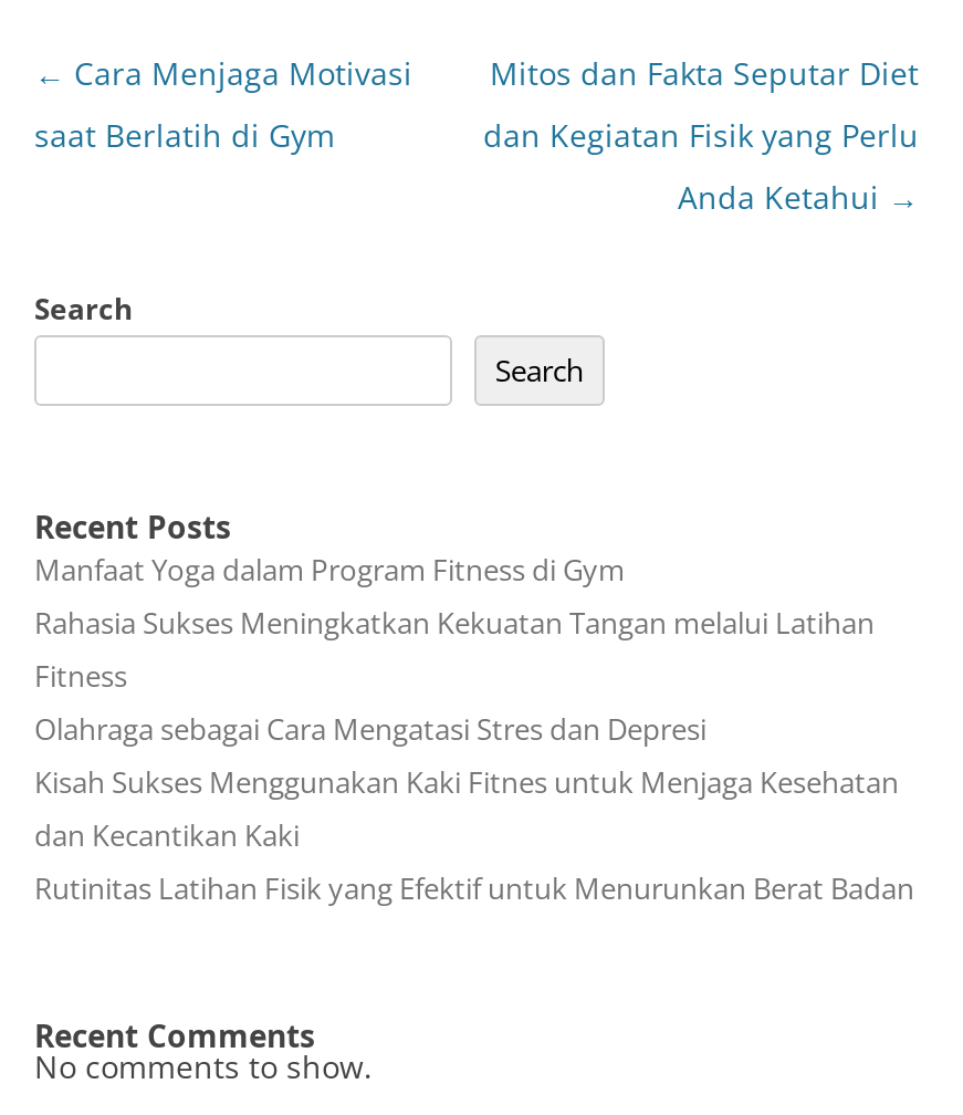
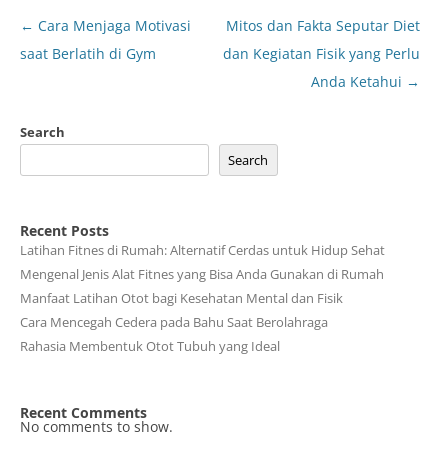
- Manfaat Yoga dalam Program Fitness di Gym
- Rahasia Sukses Meningkatkan Kekuatan Tangan melalui Latihan
- Fitness
- Olahraga sebagai Cara Mengatasi Stres dan Depresi
- Kisah Sukses Menggunakan Kaki Fitnes untuk Menjaga Kesehatan
- dan Kecantikan Kaki
- Rutinitas Latihan Fisik yang Efektif untuk Menurunkan Berat Badan
+ Latihan Fitnes di Rumah: Alternatif Cerdas untuk Hidup Sehat
+ Mengenal Jenis Alat Fitnes yang Bisa Anda Gunakan di Rumah
+ Manfaat Latihan Otot bagi Kesehatan Mental dan Fisik
+ Cara Mencegah Cedera pada Bahu Saat Berolahraga
+ Rahasia Membentuk Otot Tubuh yang Ideal
